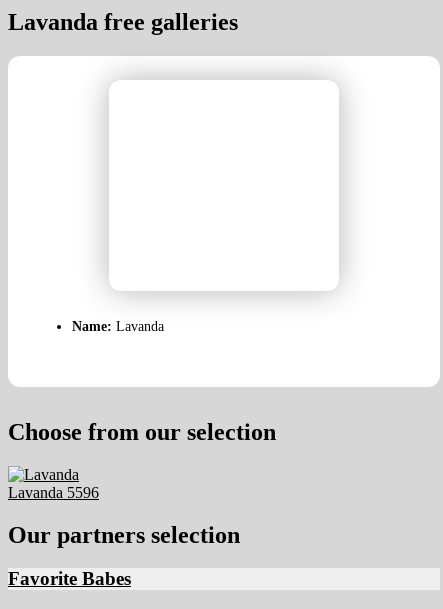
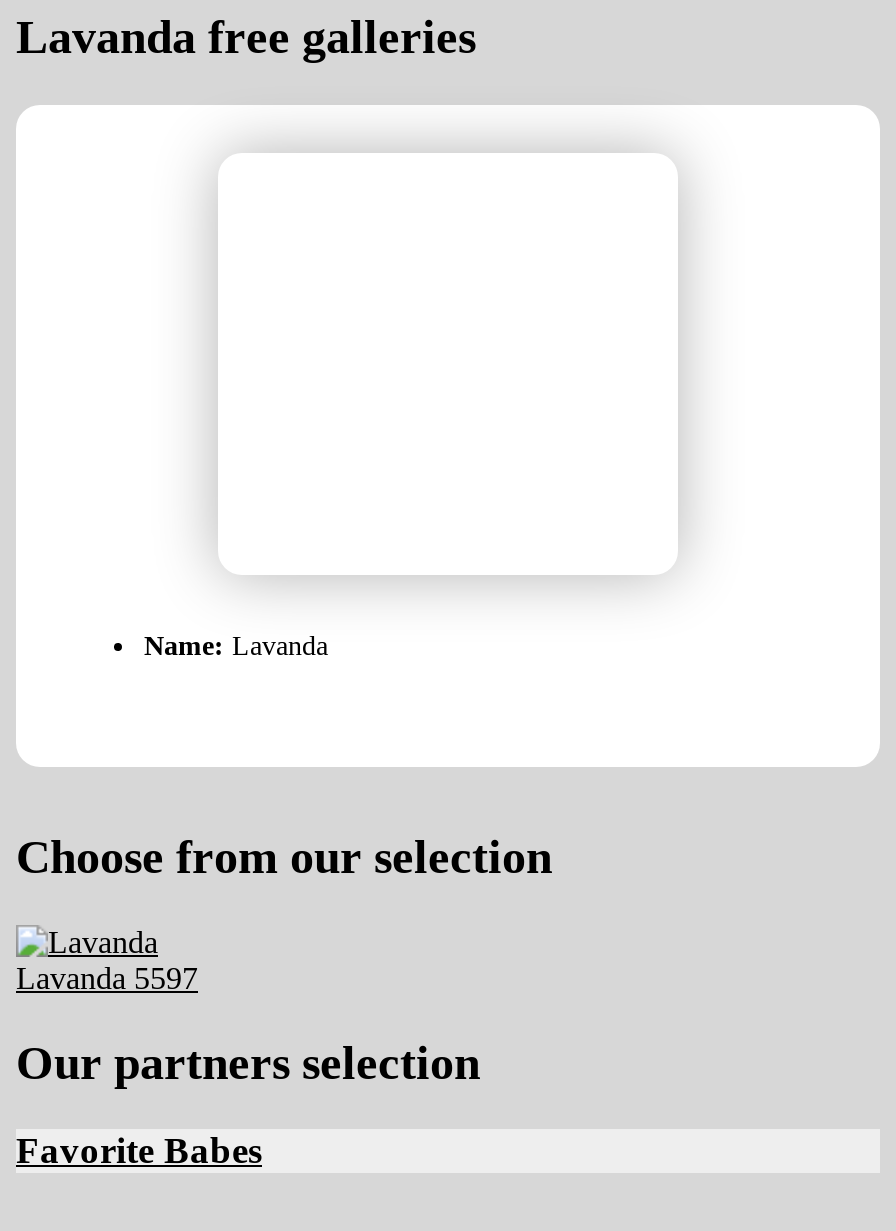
- Lavanda 5596
+ Lavanda 5597
